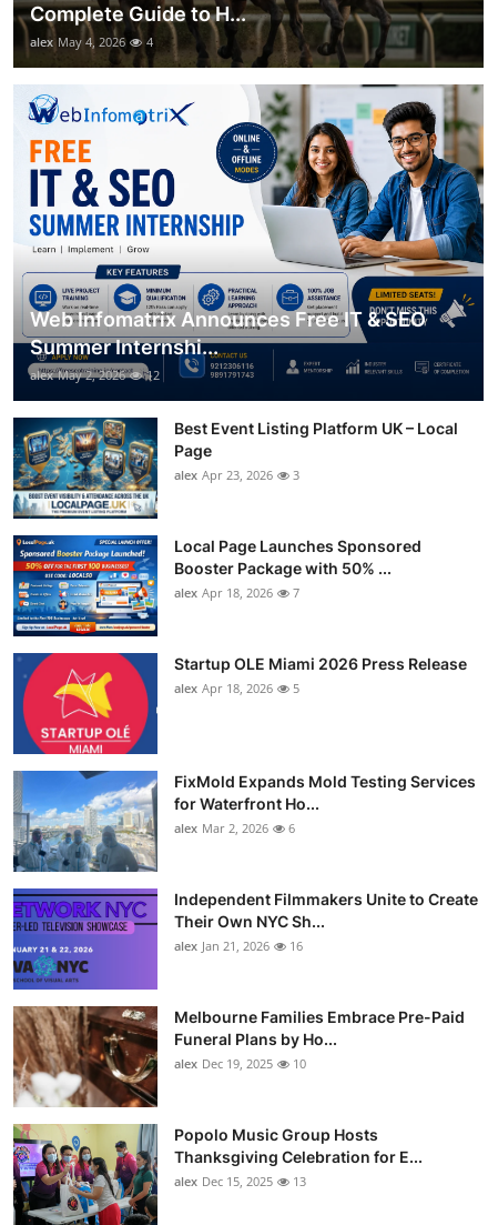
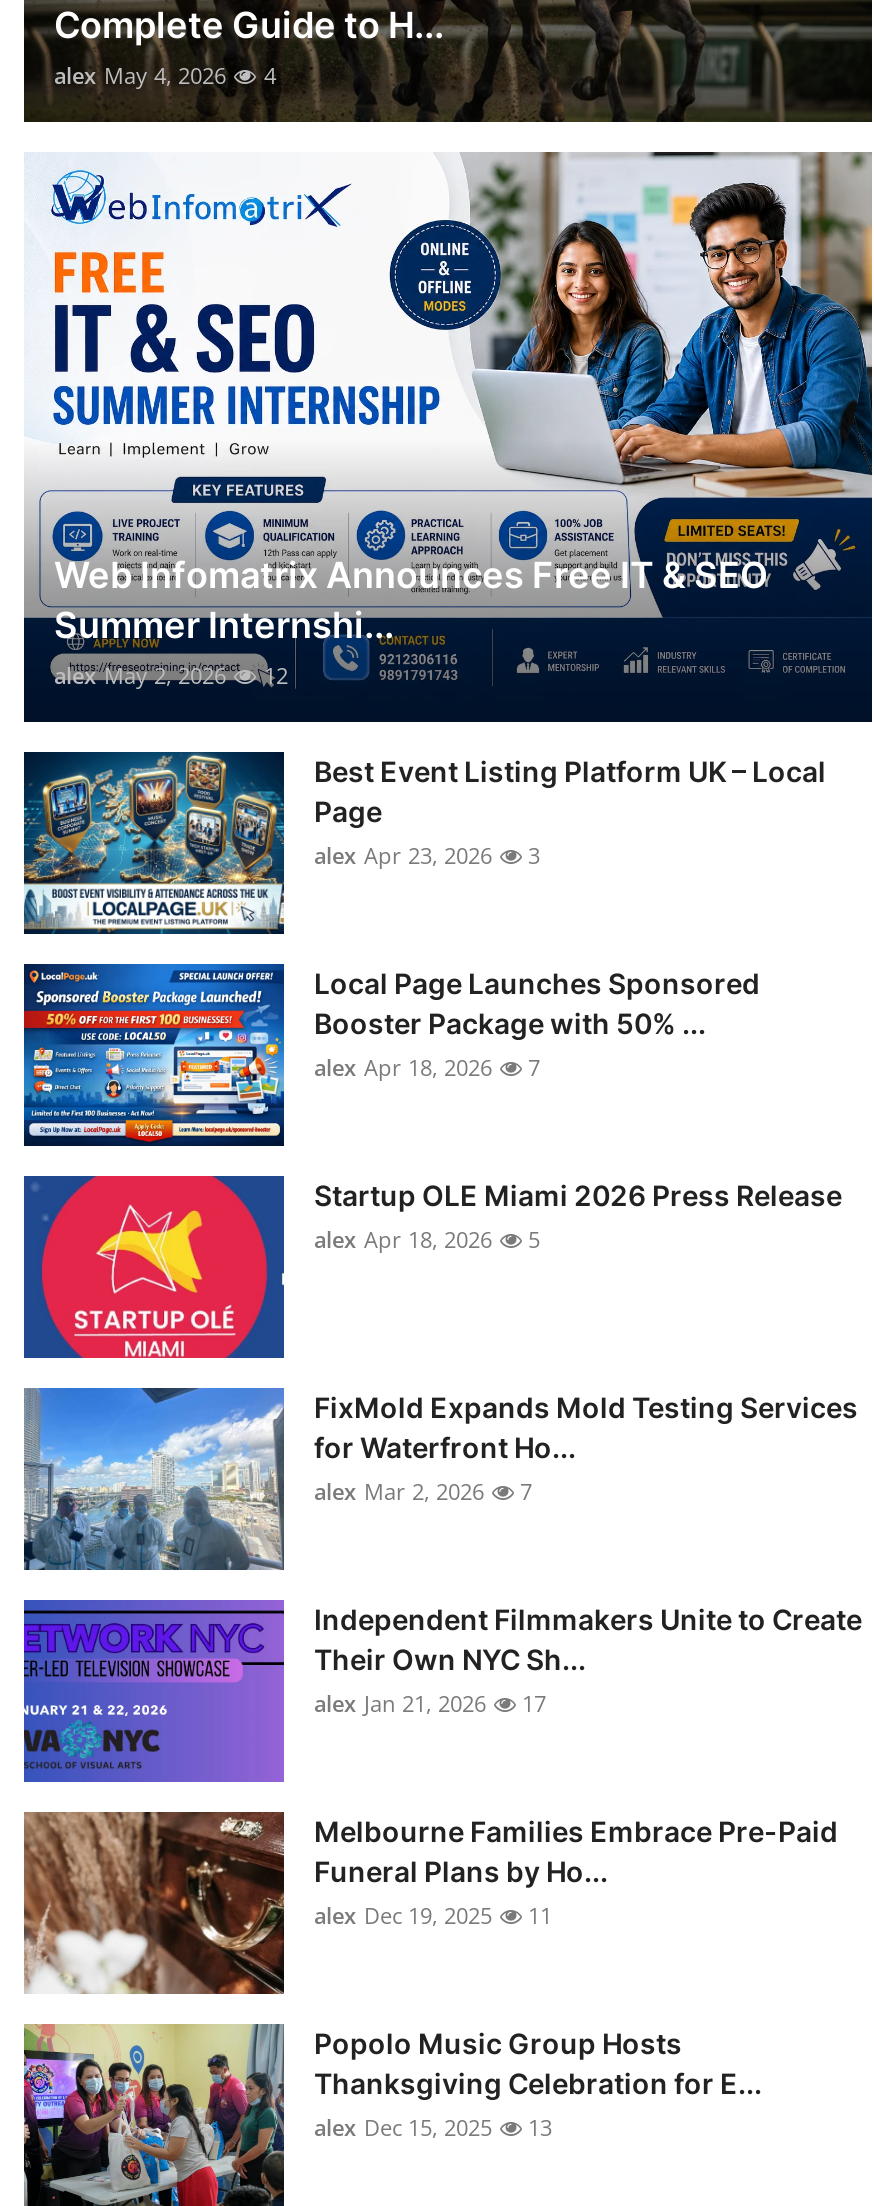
- alex Mar 2, 2026 6
+ alex Mar 2, 2026 7

- alex Jan 21, 2026 16
+ alex Jan 21, 2026 17

- alex Dec 19, 2025 10
+ alex Dec 19, 2025 11
